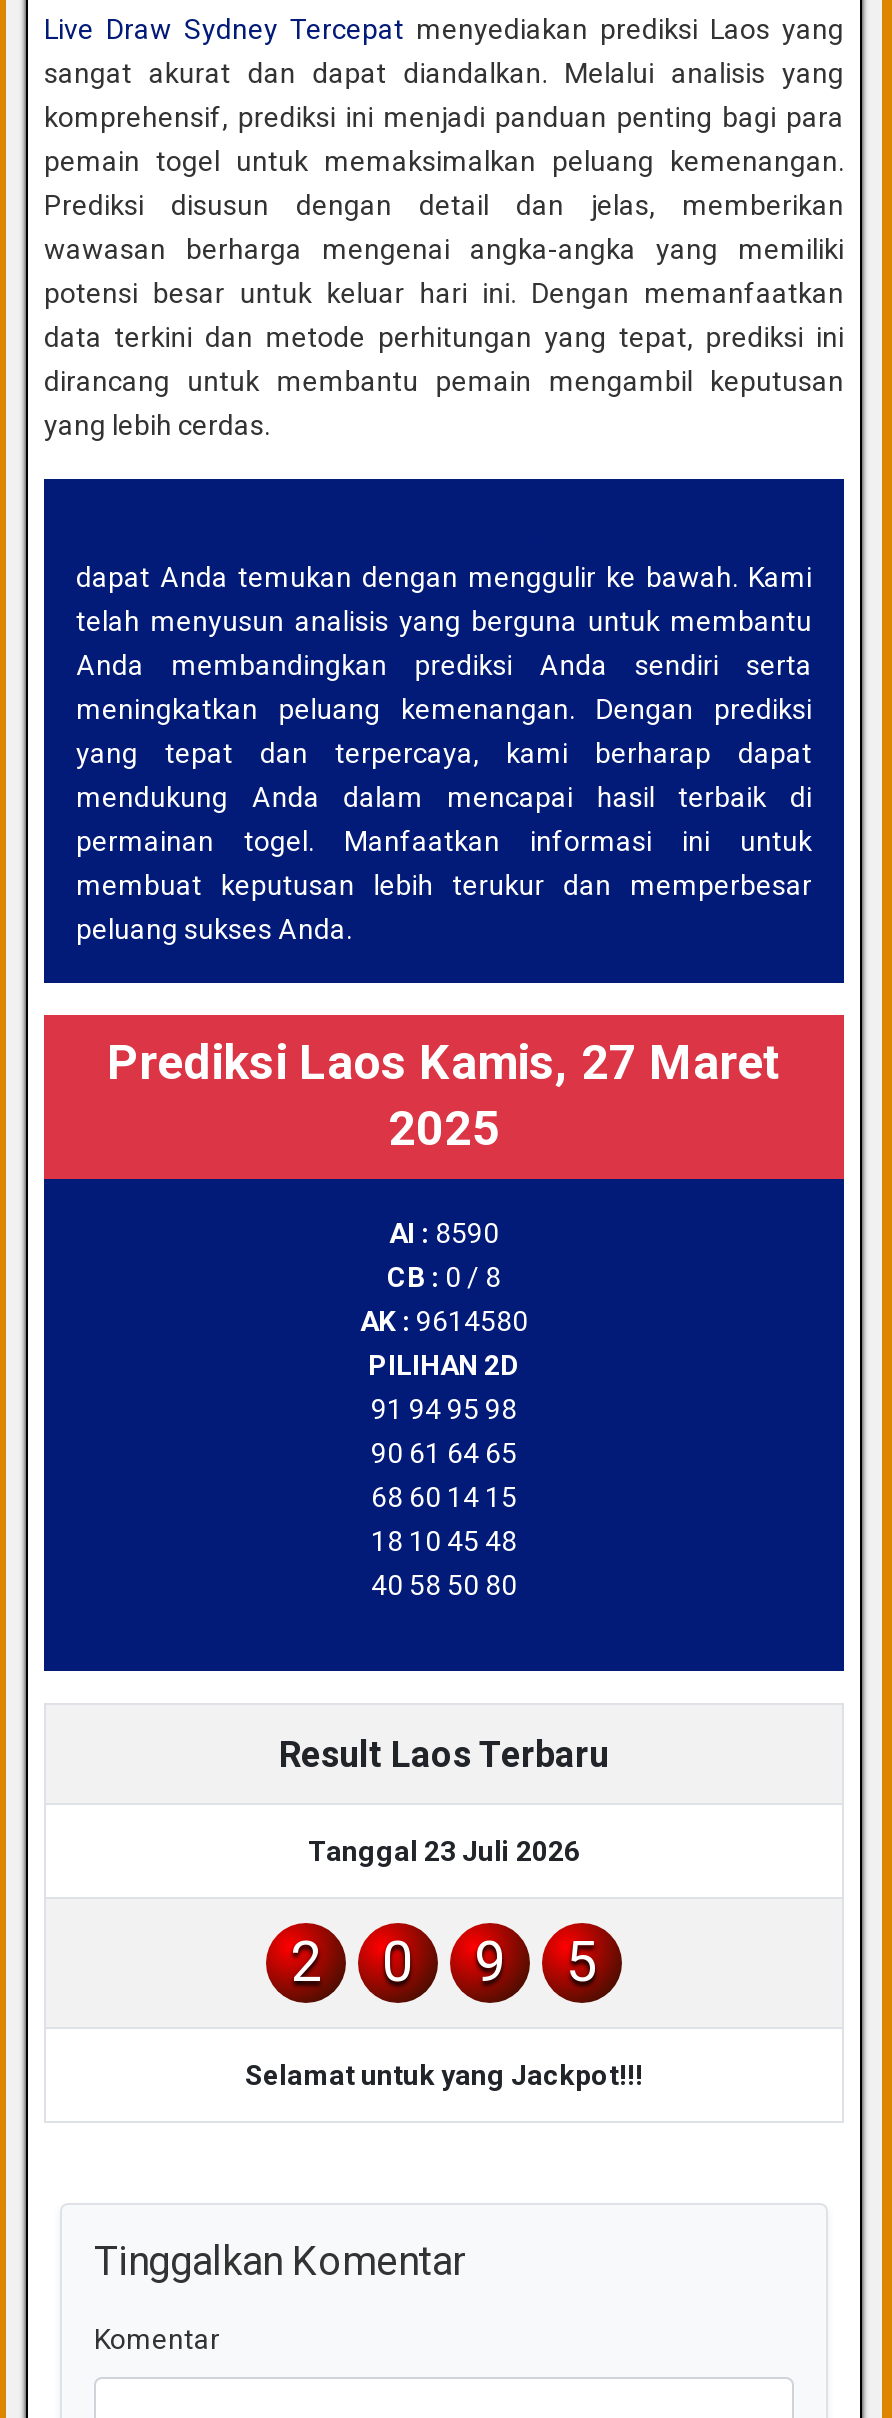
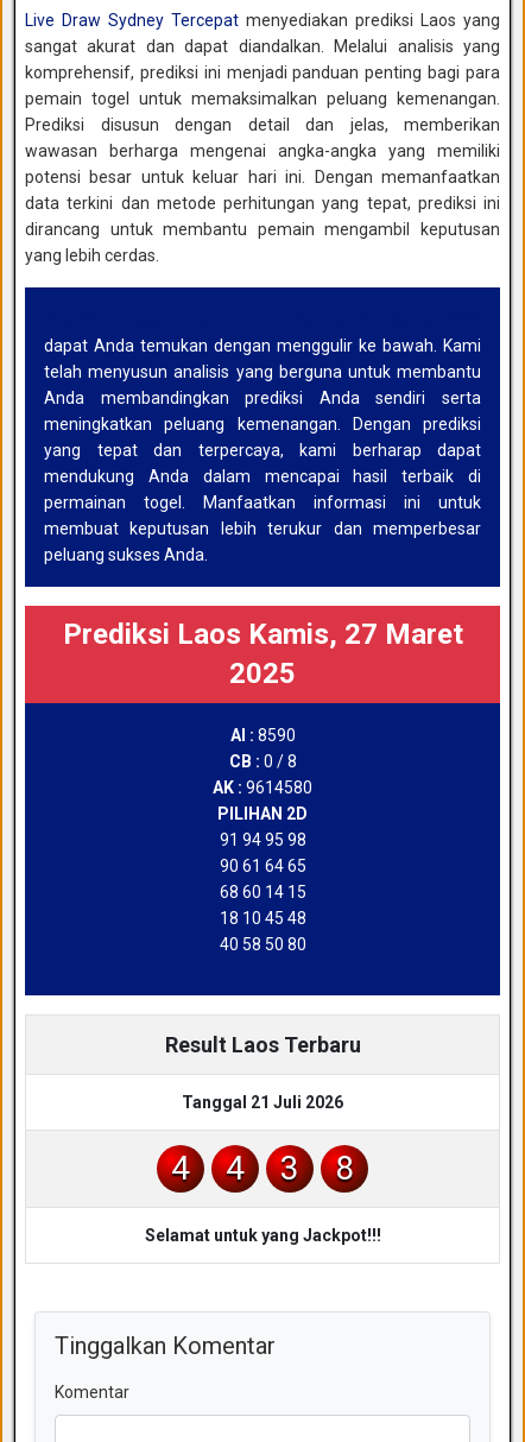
- Tanggal 23 Juli 2026
+ Tanggal 21 Juli 2026

- 2
+ 4

- 0
+ 4

- 9
+ 3

- 5
+ 8
